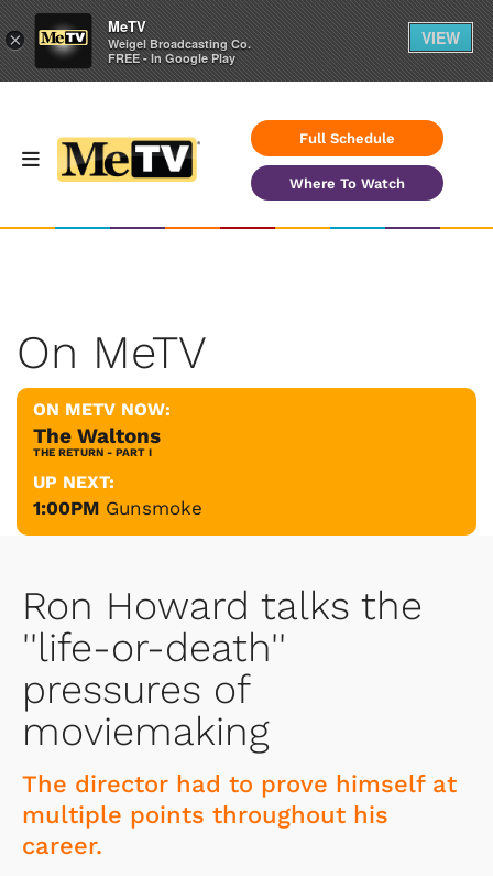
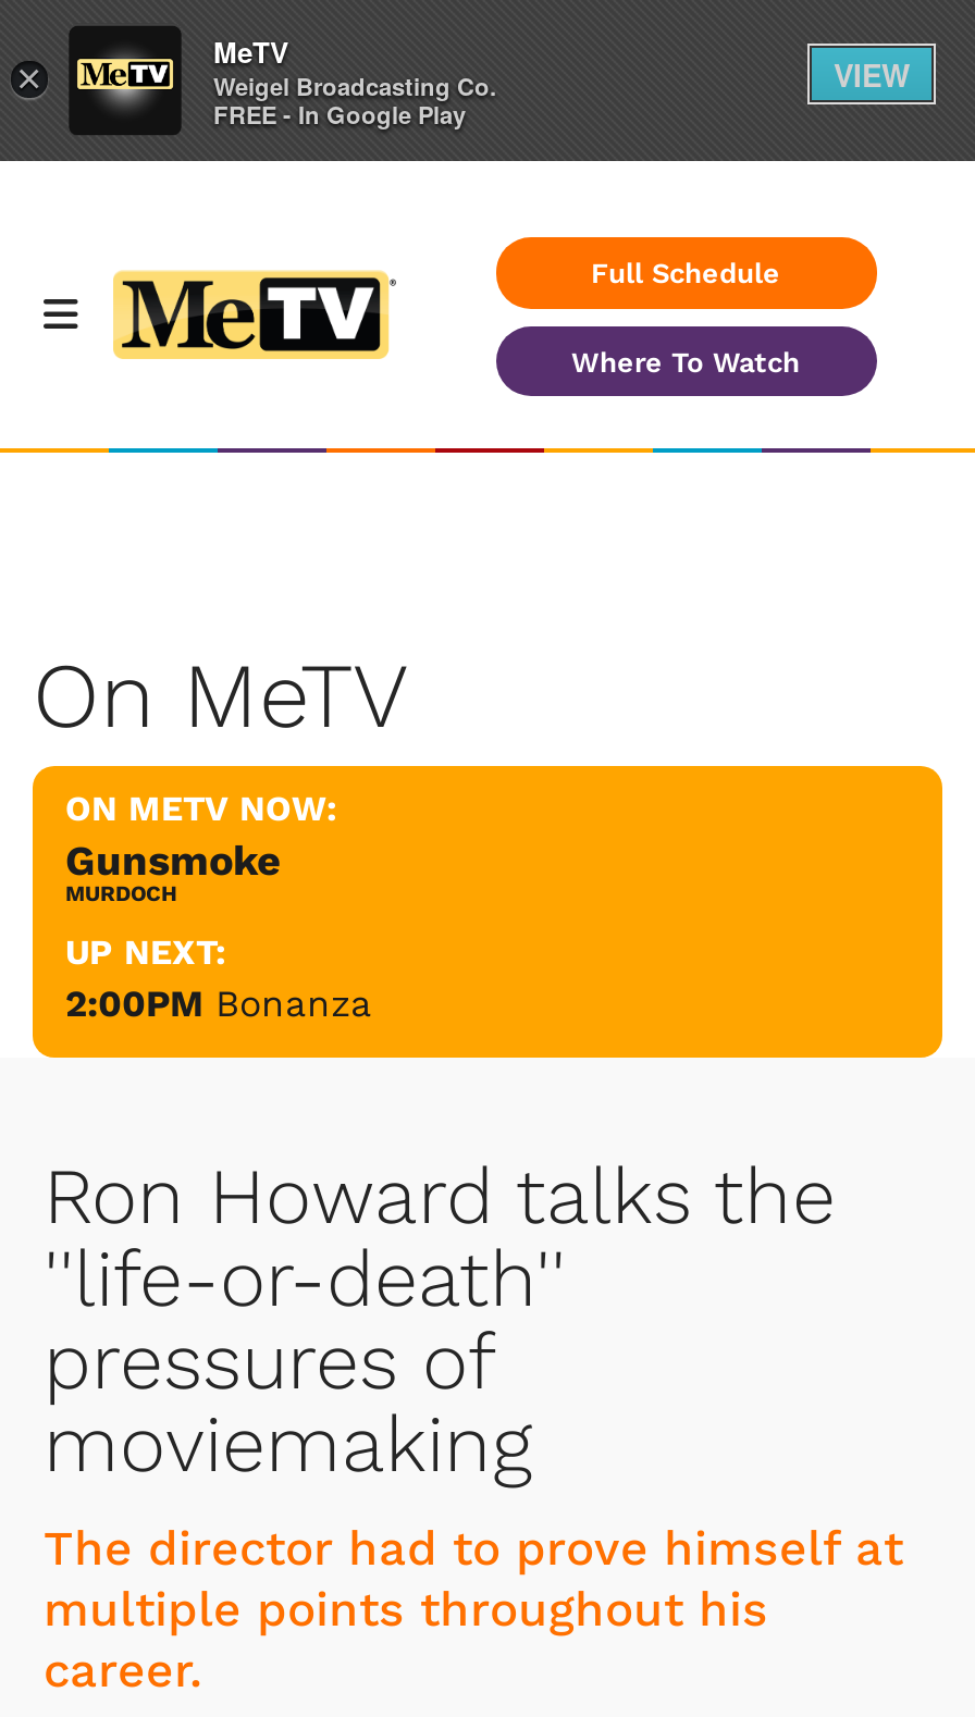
- The Waltons
- THE RETURN - PART I
+ Gunsmoke
+ MURDOCH

- 1:00PM Gunsmoke
+ 2:00PM Bonanza
